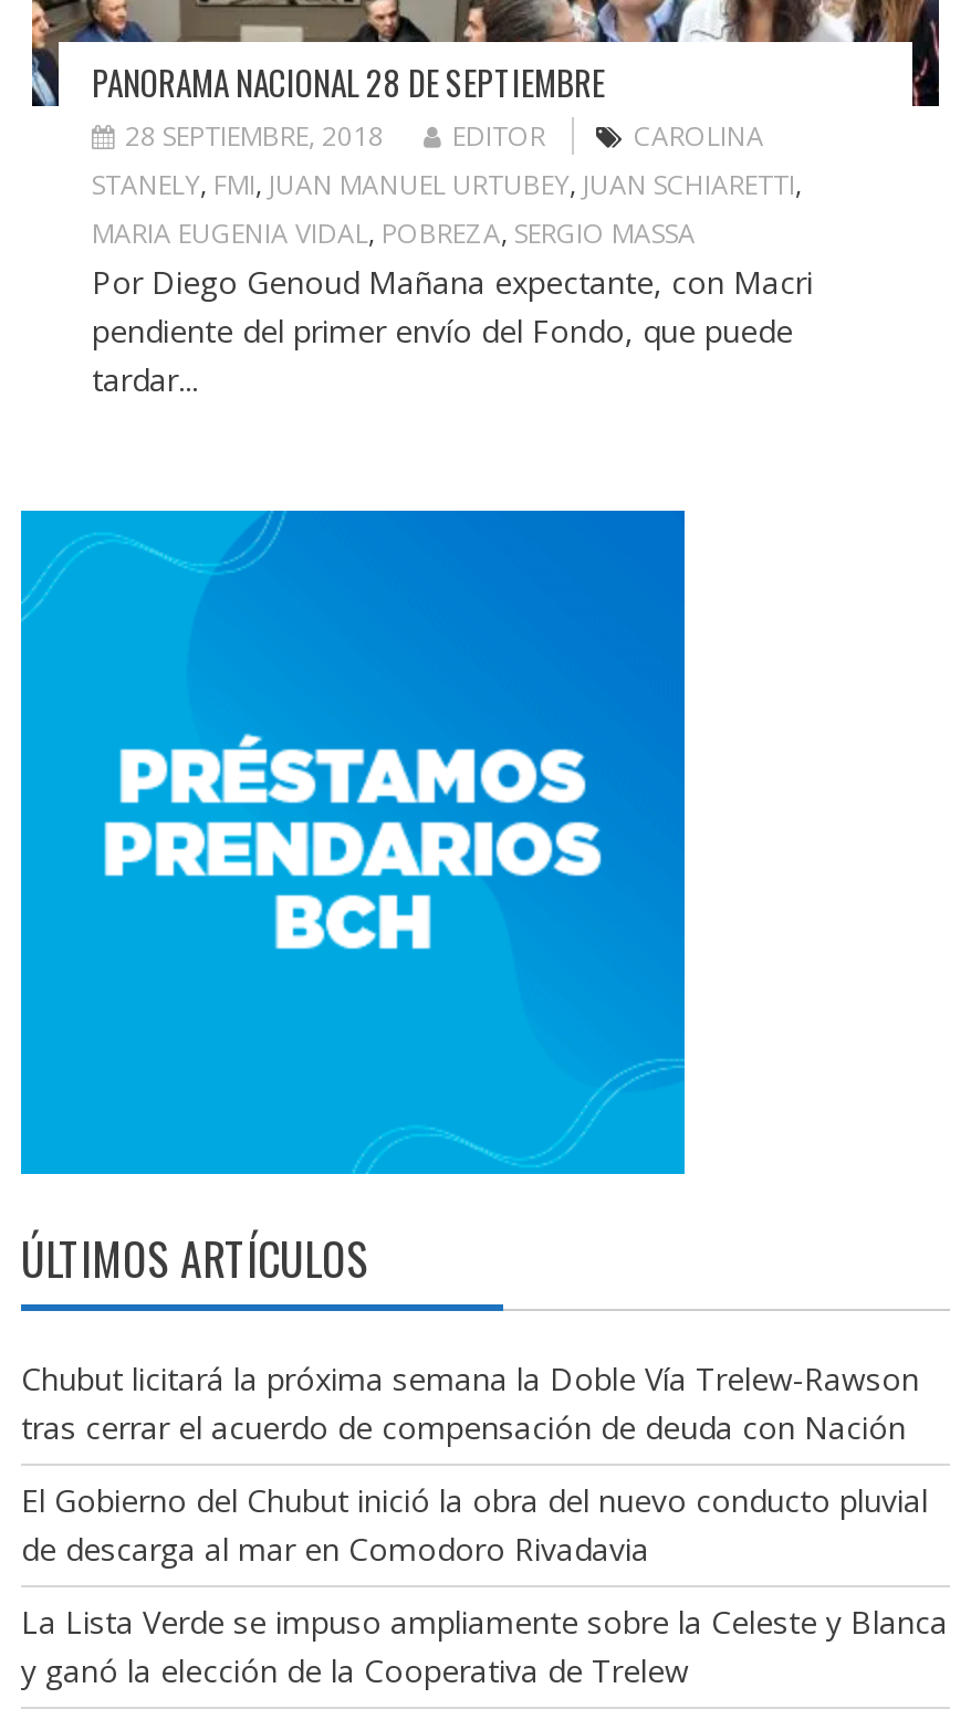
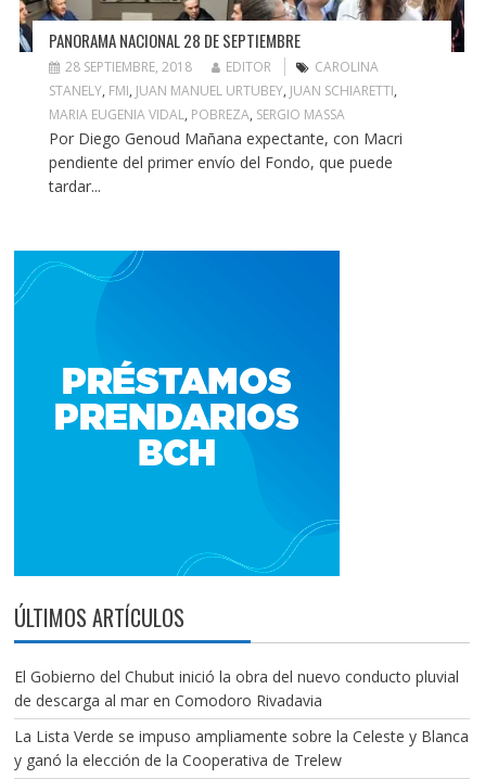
- Chubut licitará la próxima semana la Doble Vía Trelew-Rawson
- tras cerrar el acuerdo de compensación de deuda con Nación
